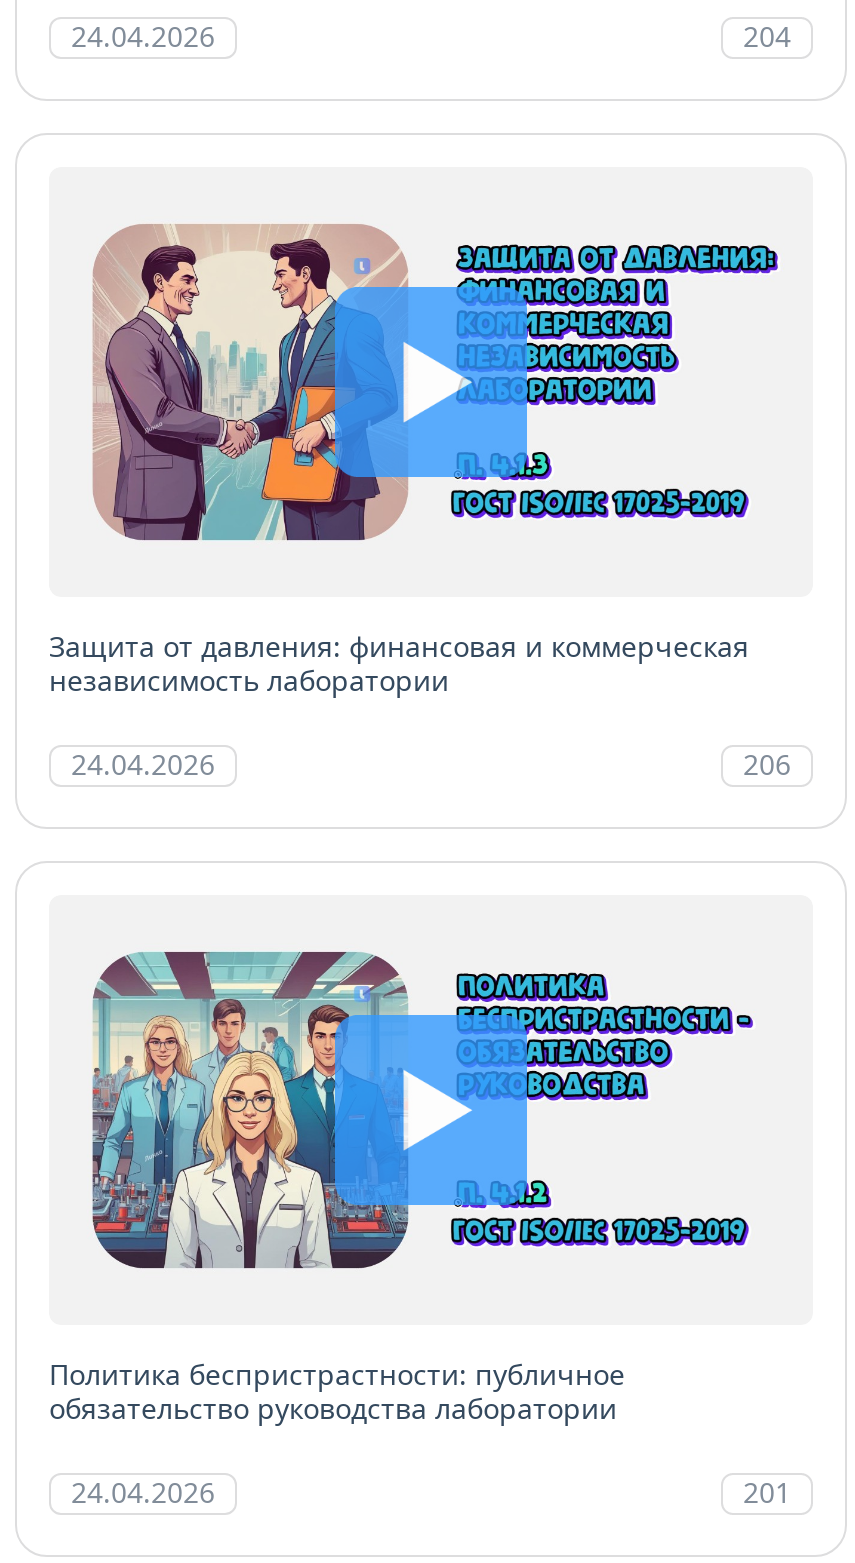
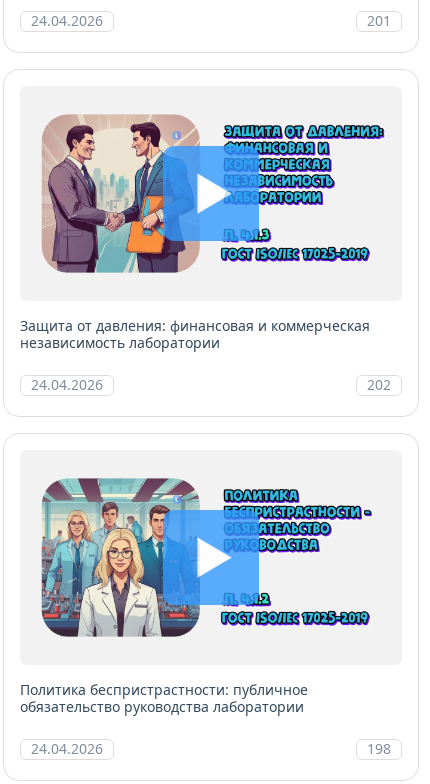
- 204
+ 201

- 206
+ 202

- 201
+ 198
